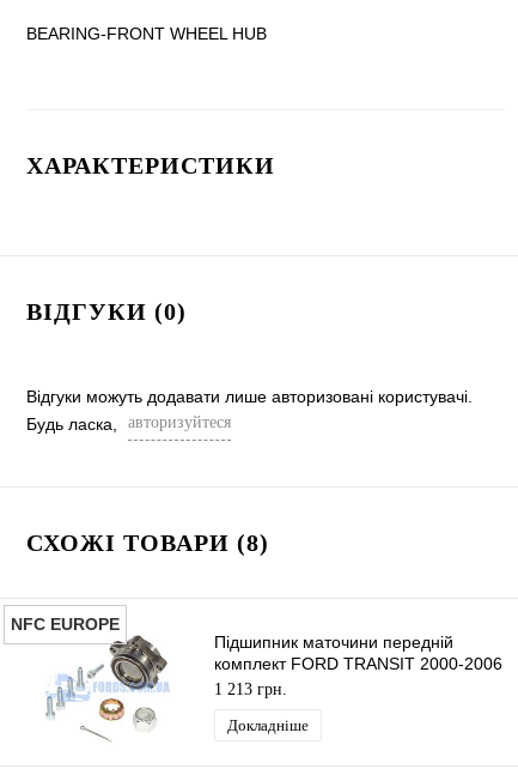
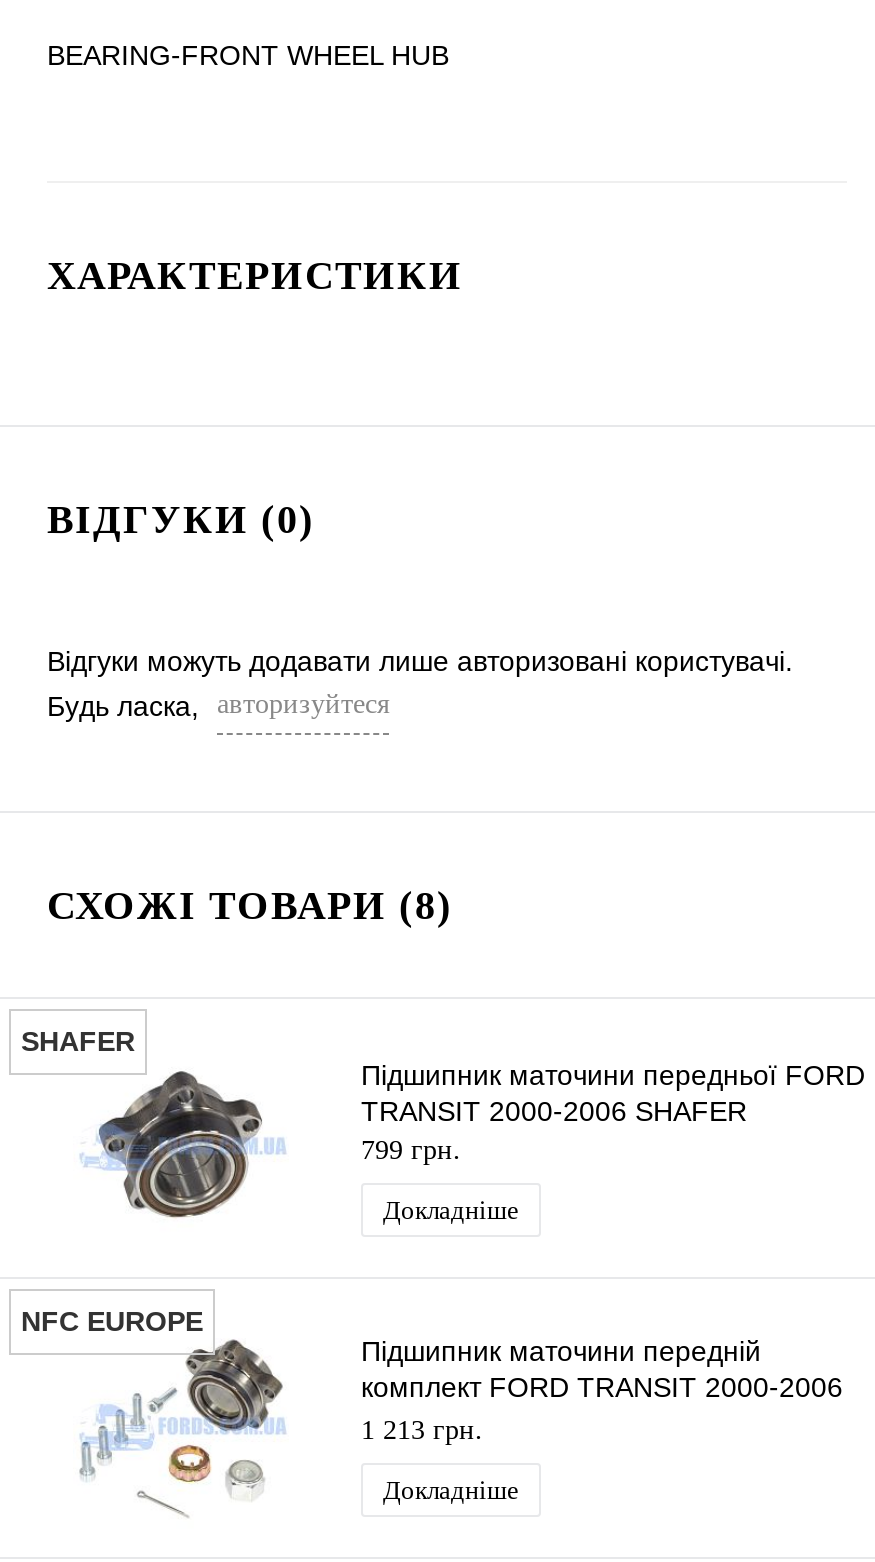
+ [image]
+ SHAFER
+ Підшипник маточини передньої FORD
+ TRANSIT 2000-2006 SHAFER
+ 799 грн.
+ Докладніше
